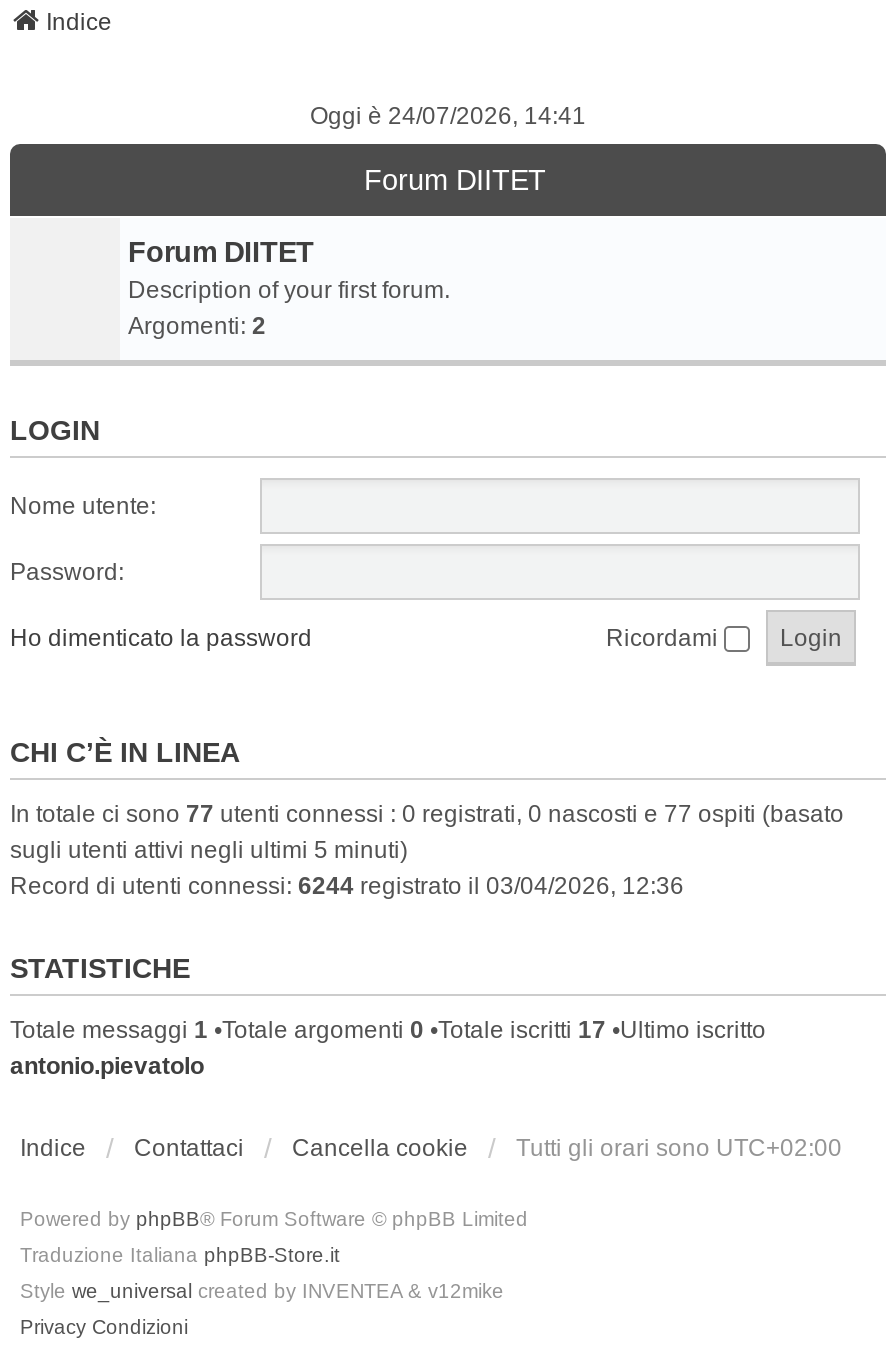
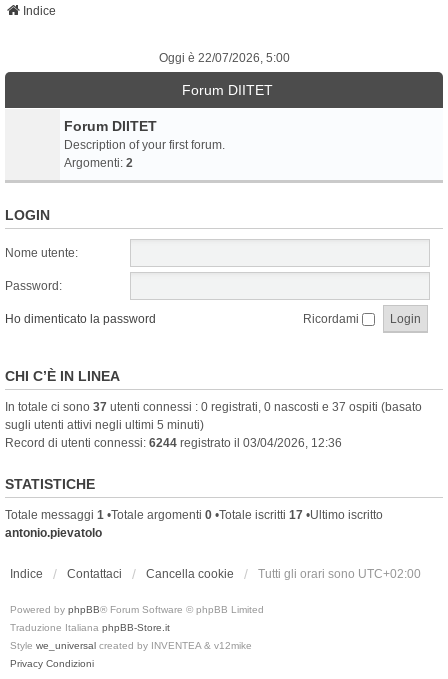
- Oggi è 24/07/2026, 14:41
+ Oggi è 22/07/2026, 5:00

- In totale ci sono 77 utenti connessi : 0 registrati, 0 nascosti e 77 ospiti (basato
+ In totale ci sono 37 utenti connessi : 0 registrati, 0 nascosti e 37 ospiti (basato
